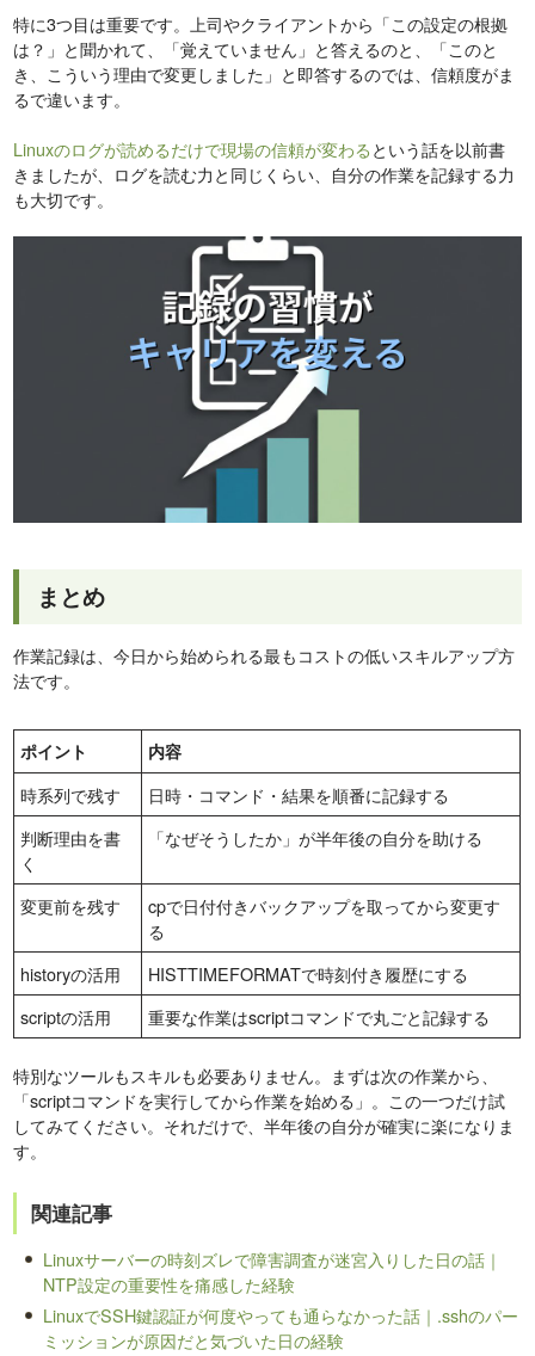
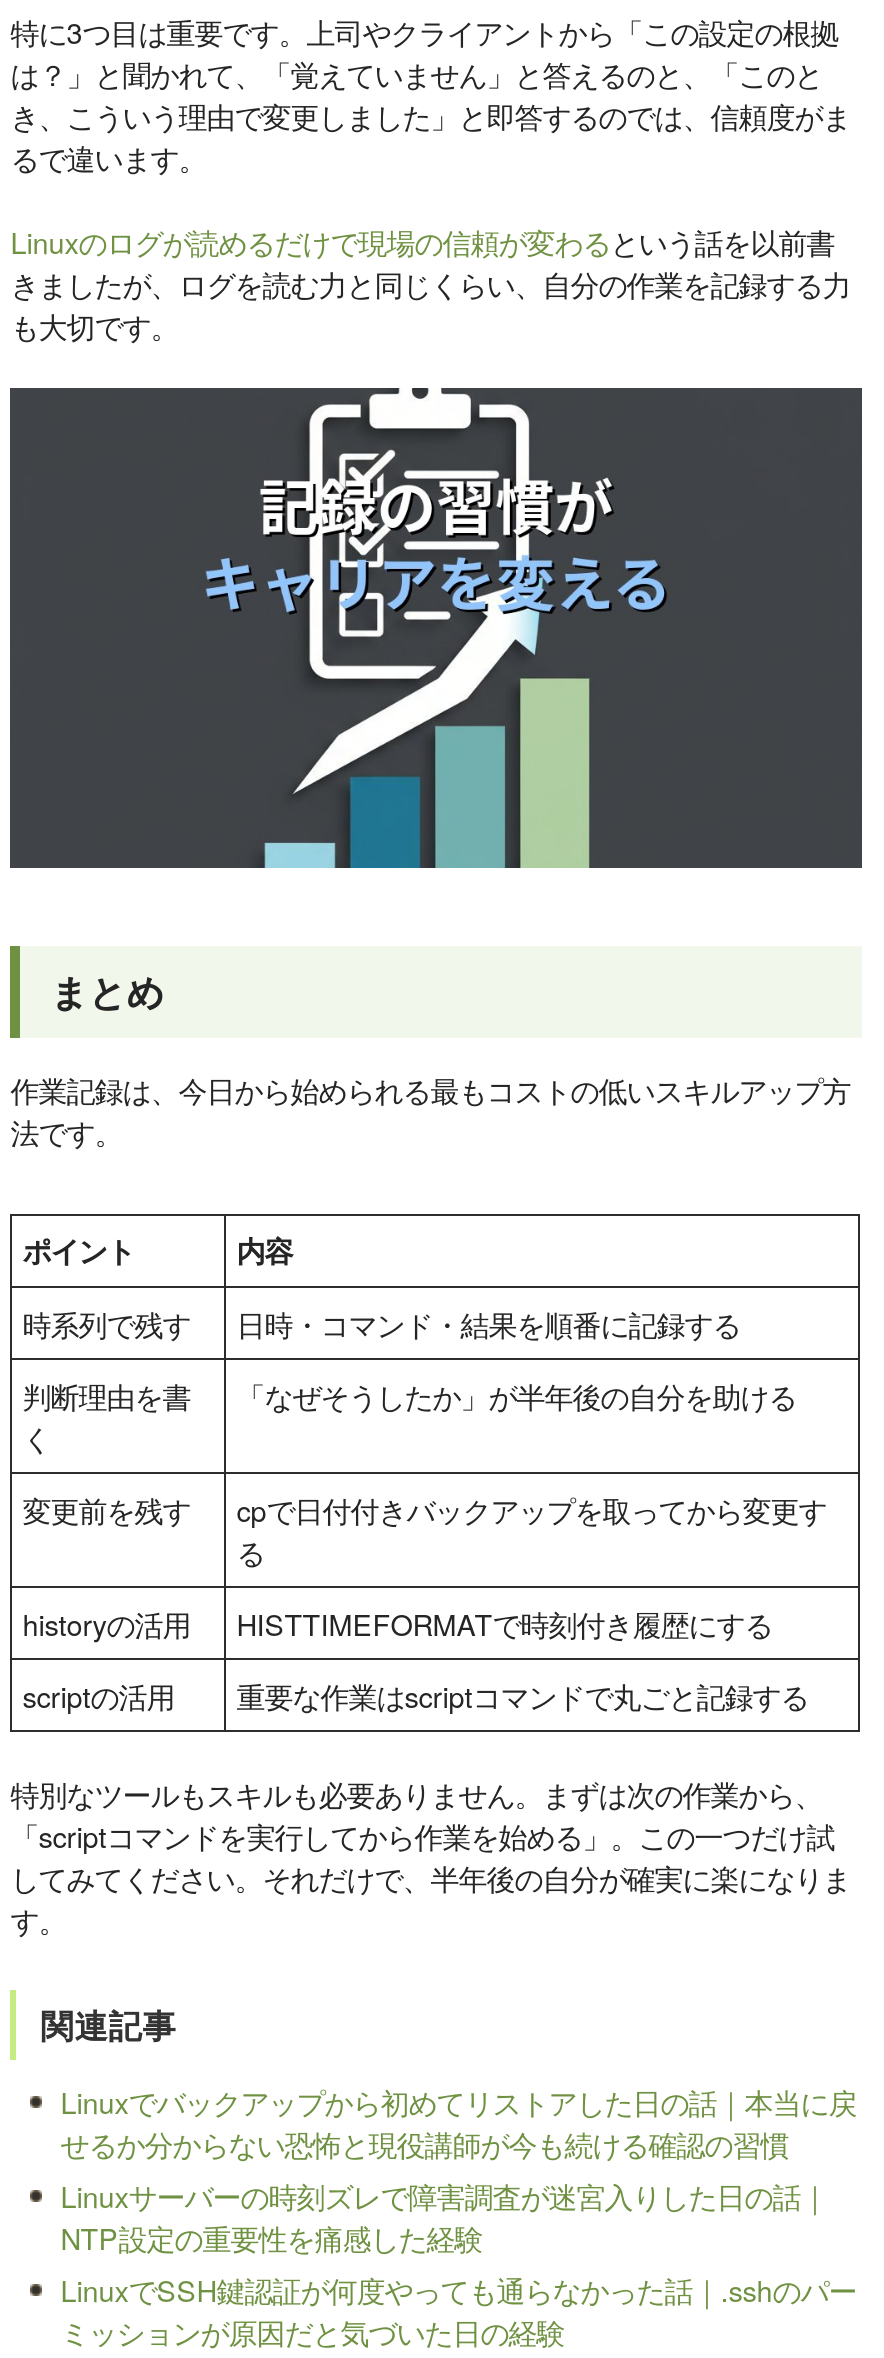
+ Linuxでバックアップから初めてリストアした日の話｜本当に戻
+ せるか分からない恐怖と現役講師が今も続ける確認の習慣
